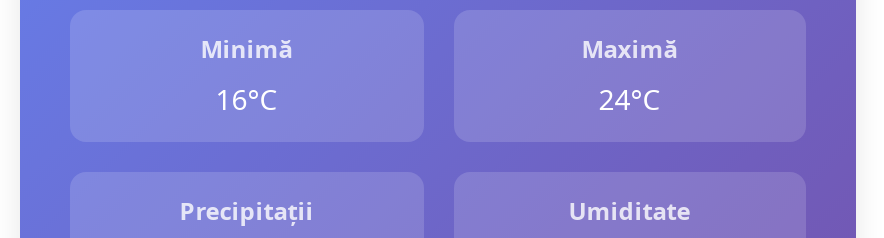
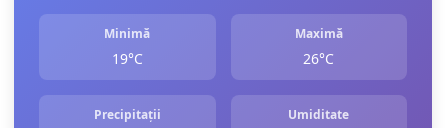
- 16°C
+ 19°C

- 24°C
+ 26°C
